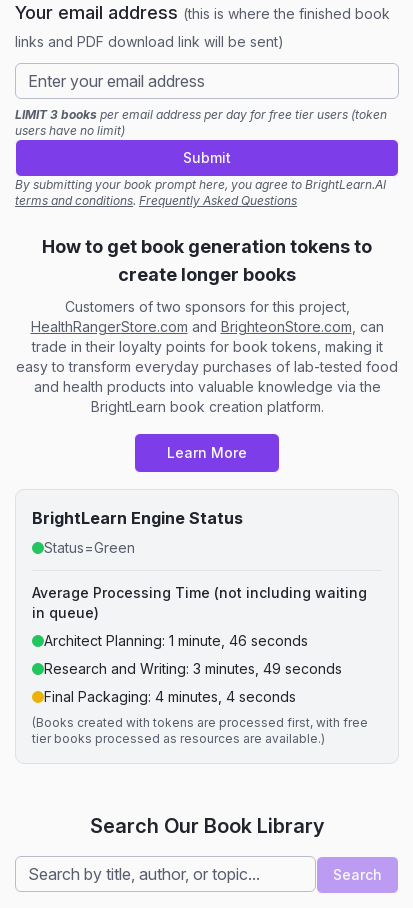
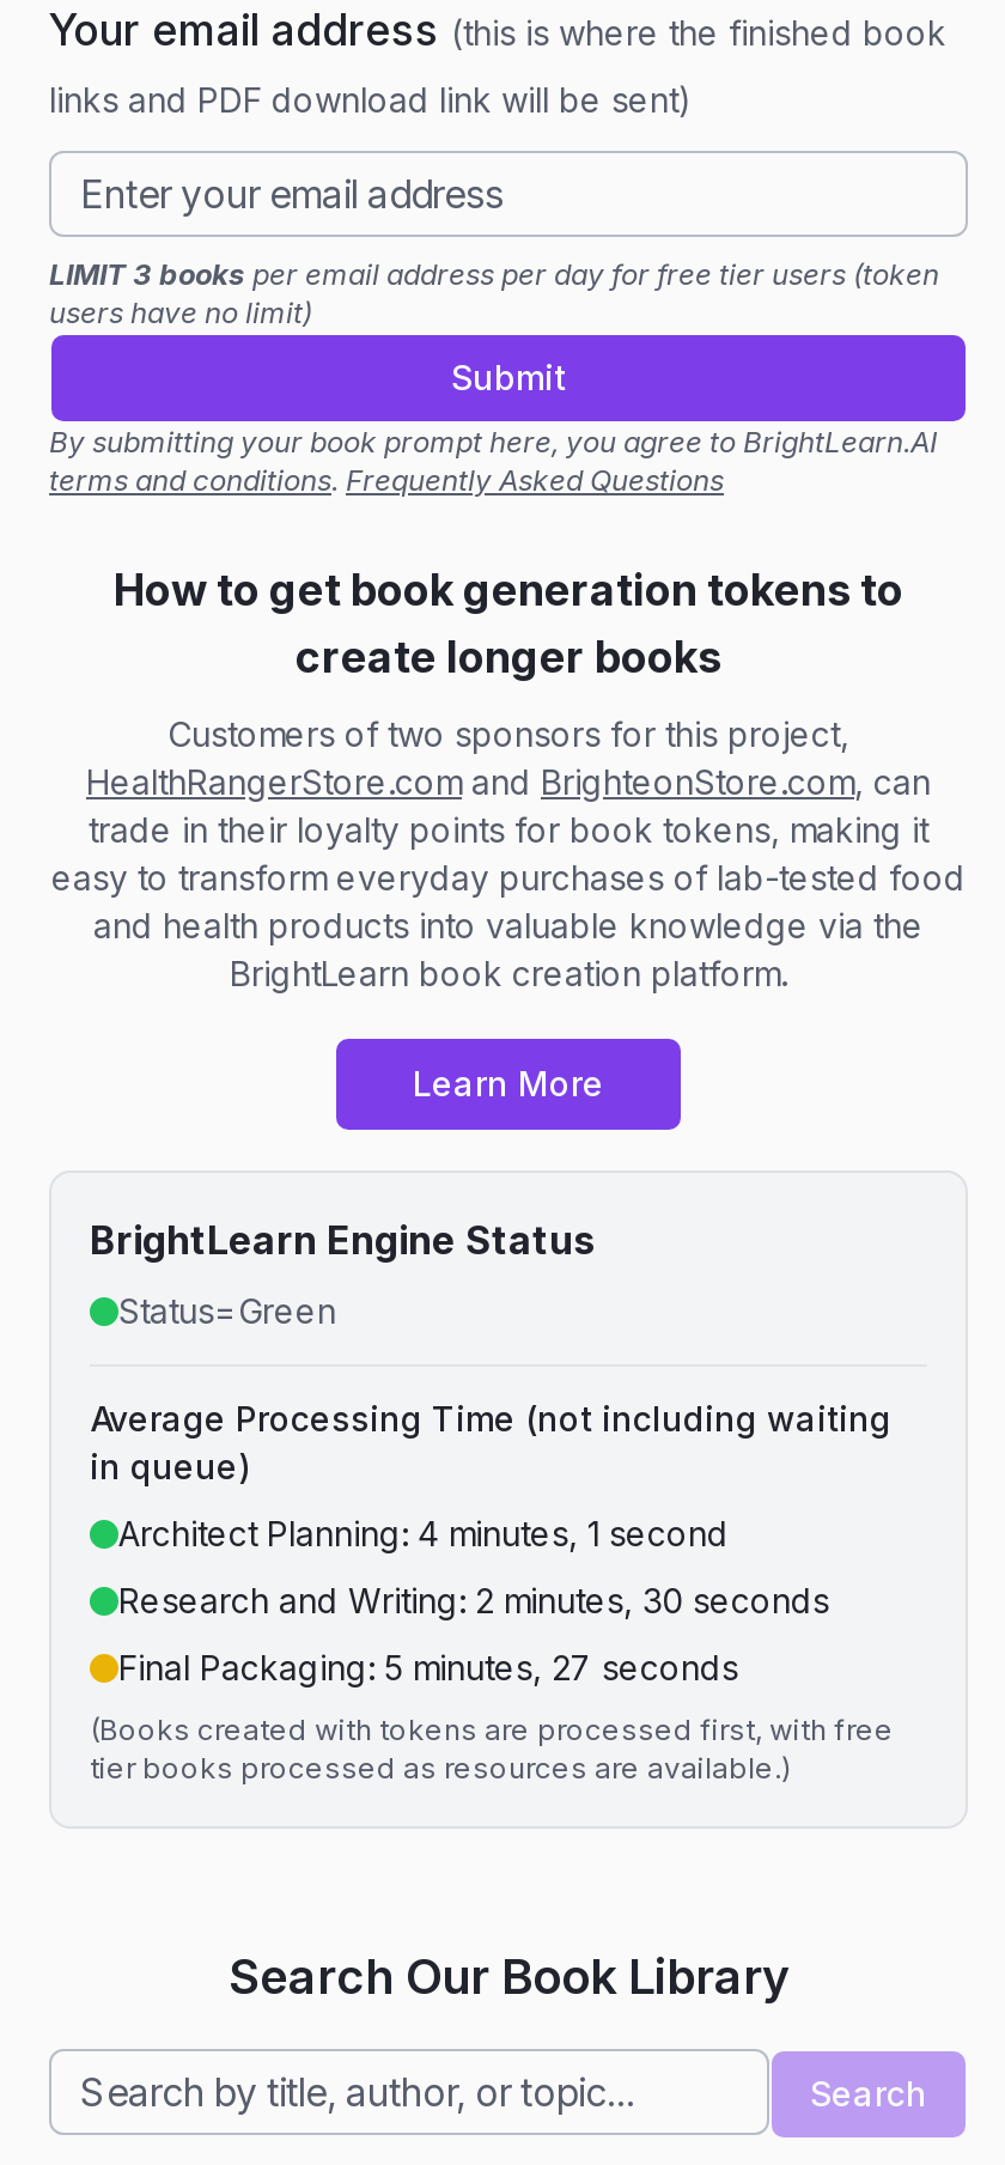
- Architect Planning: 1 minute, 46 seconds
+ Architect Planning: 4 minutes, 1 second

- Research and Writing: 3 minutes, 49 seconds
+ Research and Writing: 2 minutes, 30 seconds

- Final Packaging: 4 minutes, 4 seconds
+ Final Packaging: 5 minutes, 27 seconds
